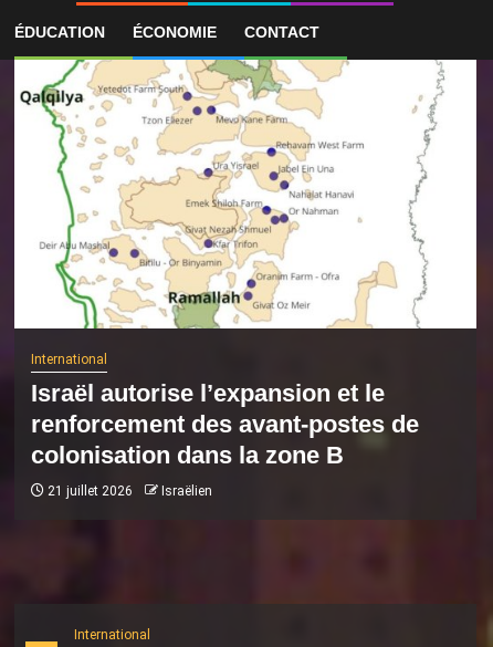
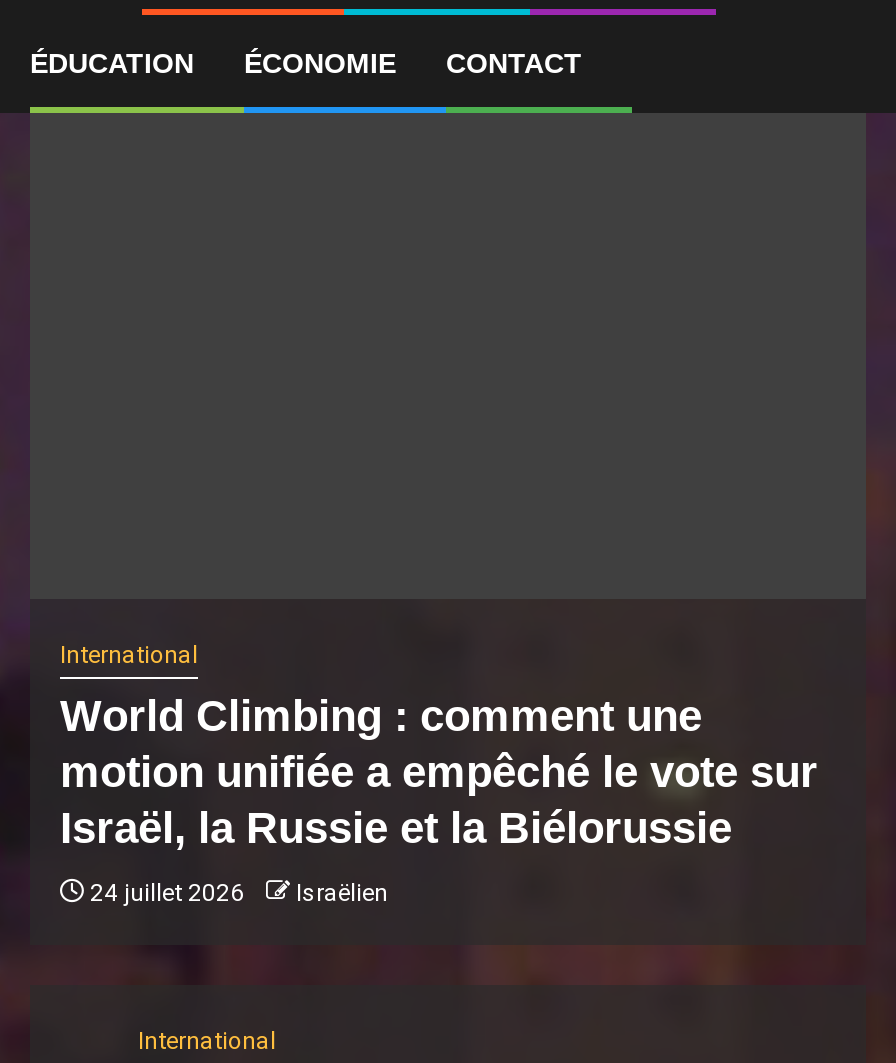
- [image]

- Israël autorise l’expansion et le
- renforcement des avant-postes de
- colonisation dans la zone B
+ World Climbing : comment une
+ motion unifiée a empêché le vote sur
+ Israël, la Russie et la Biélorussie

- 21 juillet 2026 Israëlien
+ 24 juillet 2026 Israëlien
